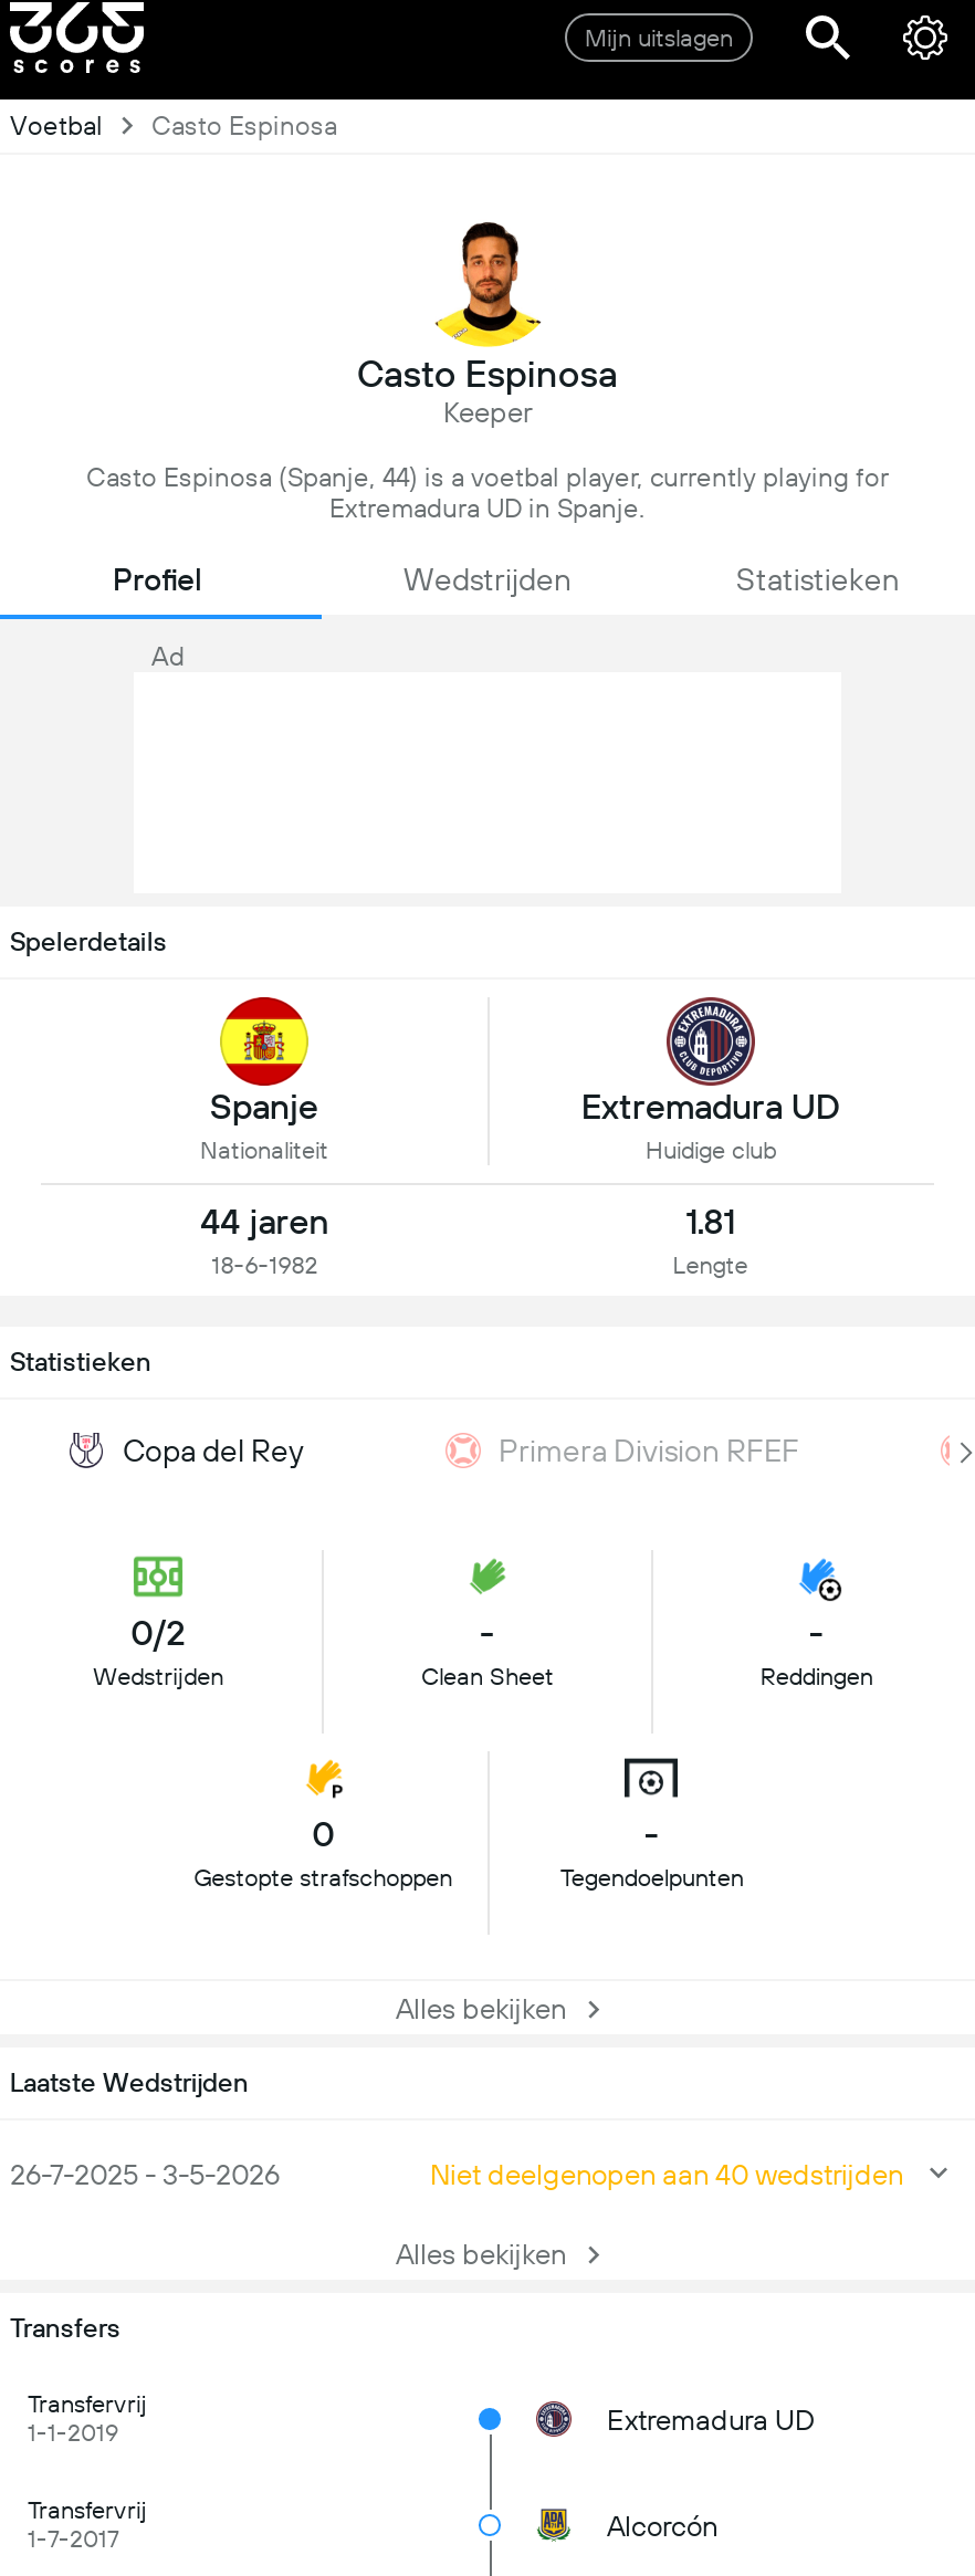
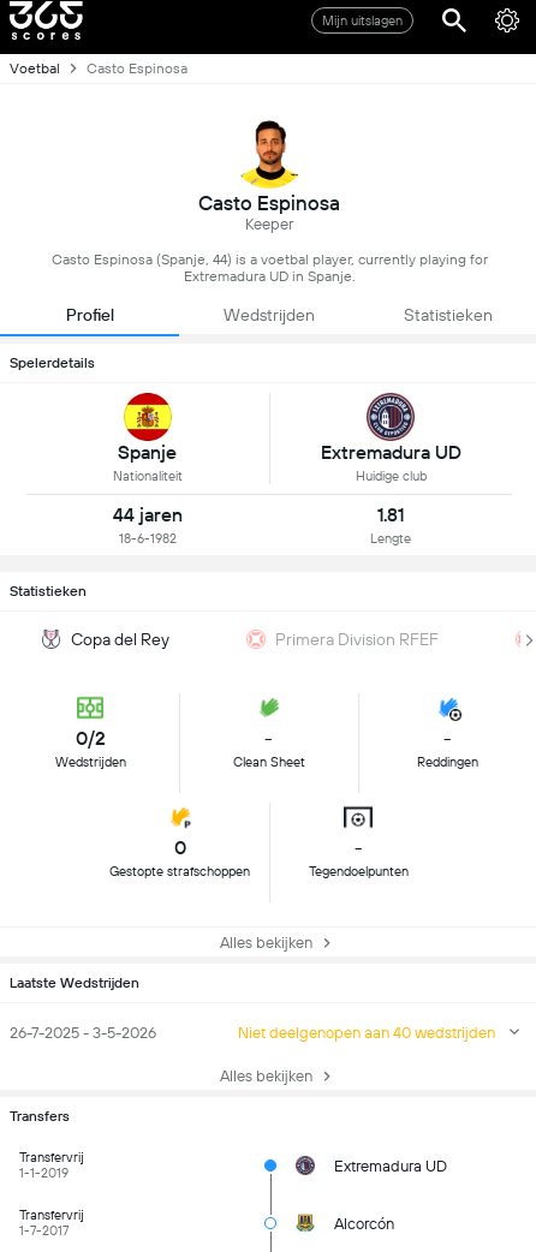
- Ad
